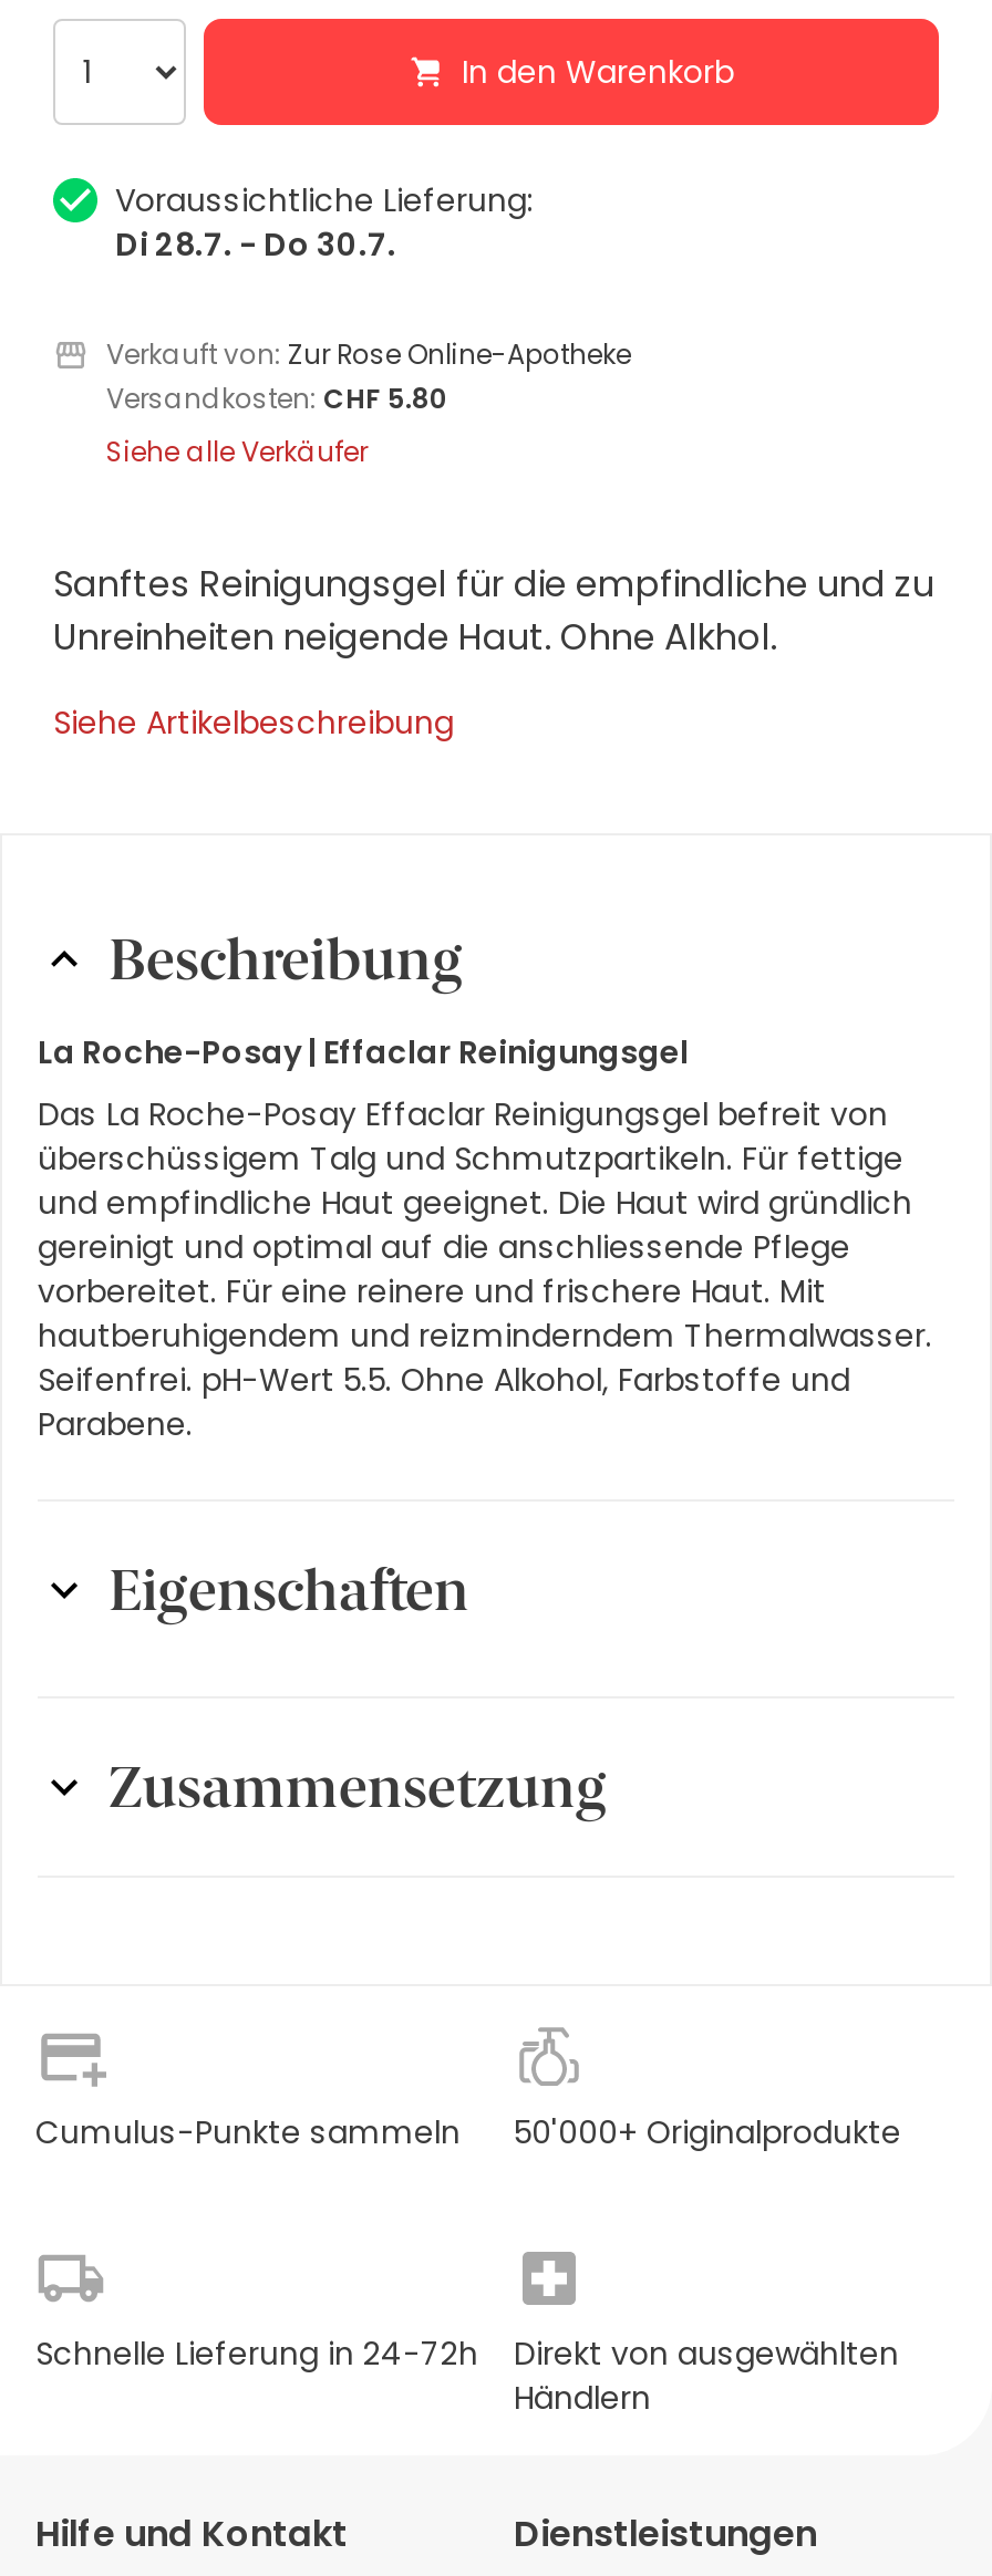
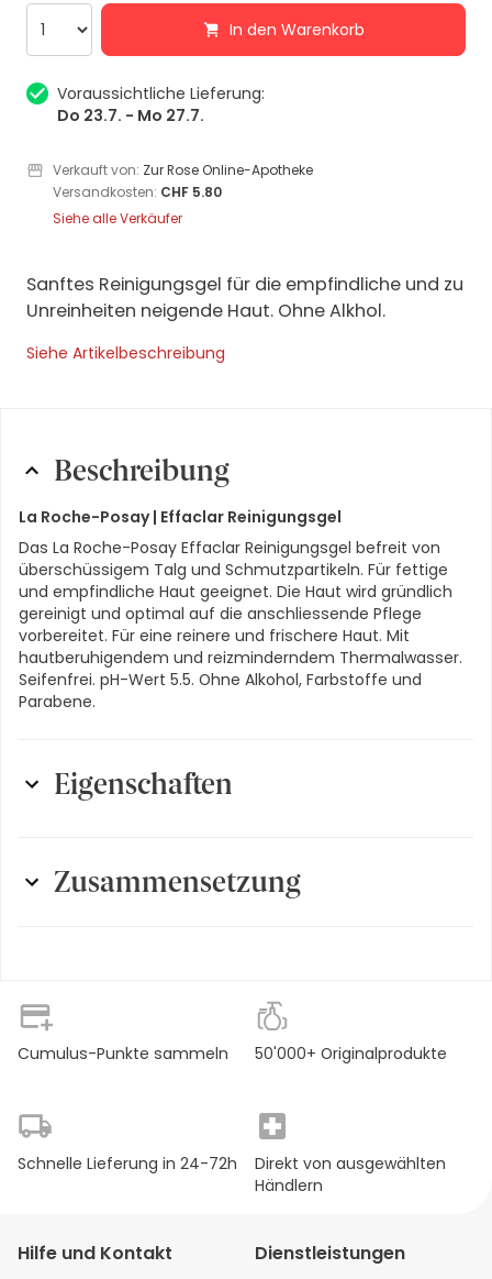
- Di 28.7. - Do 30.7.
+ Do 23.7. - Mo 27.7.
